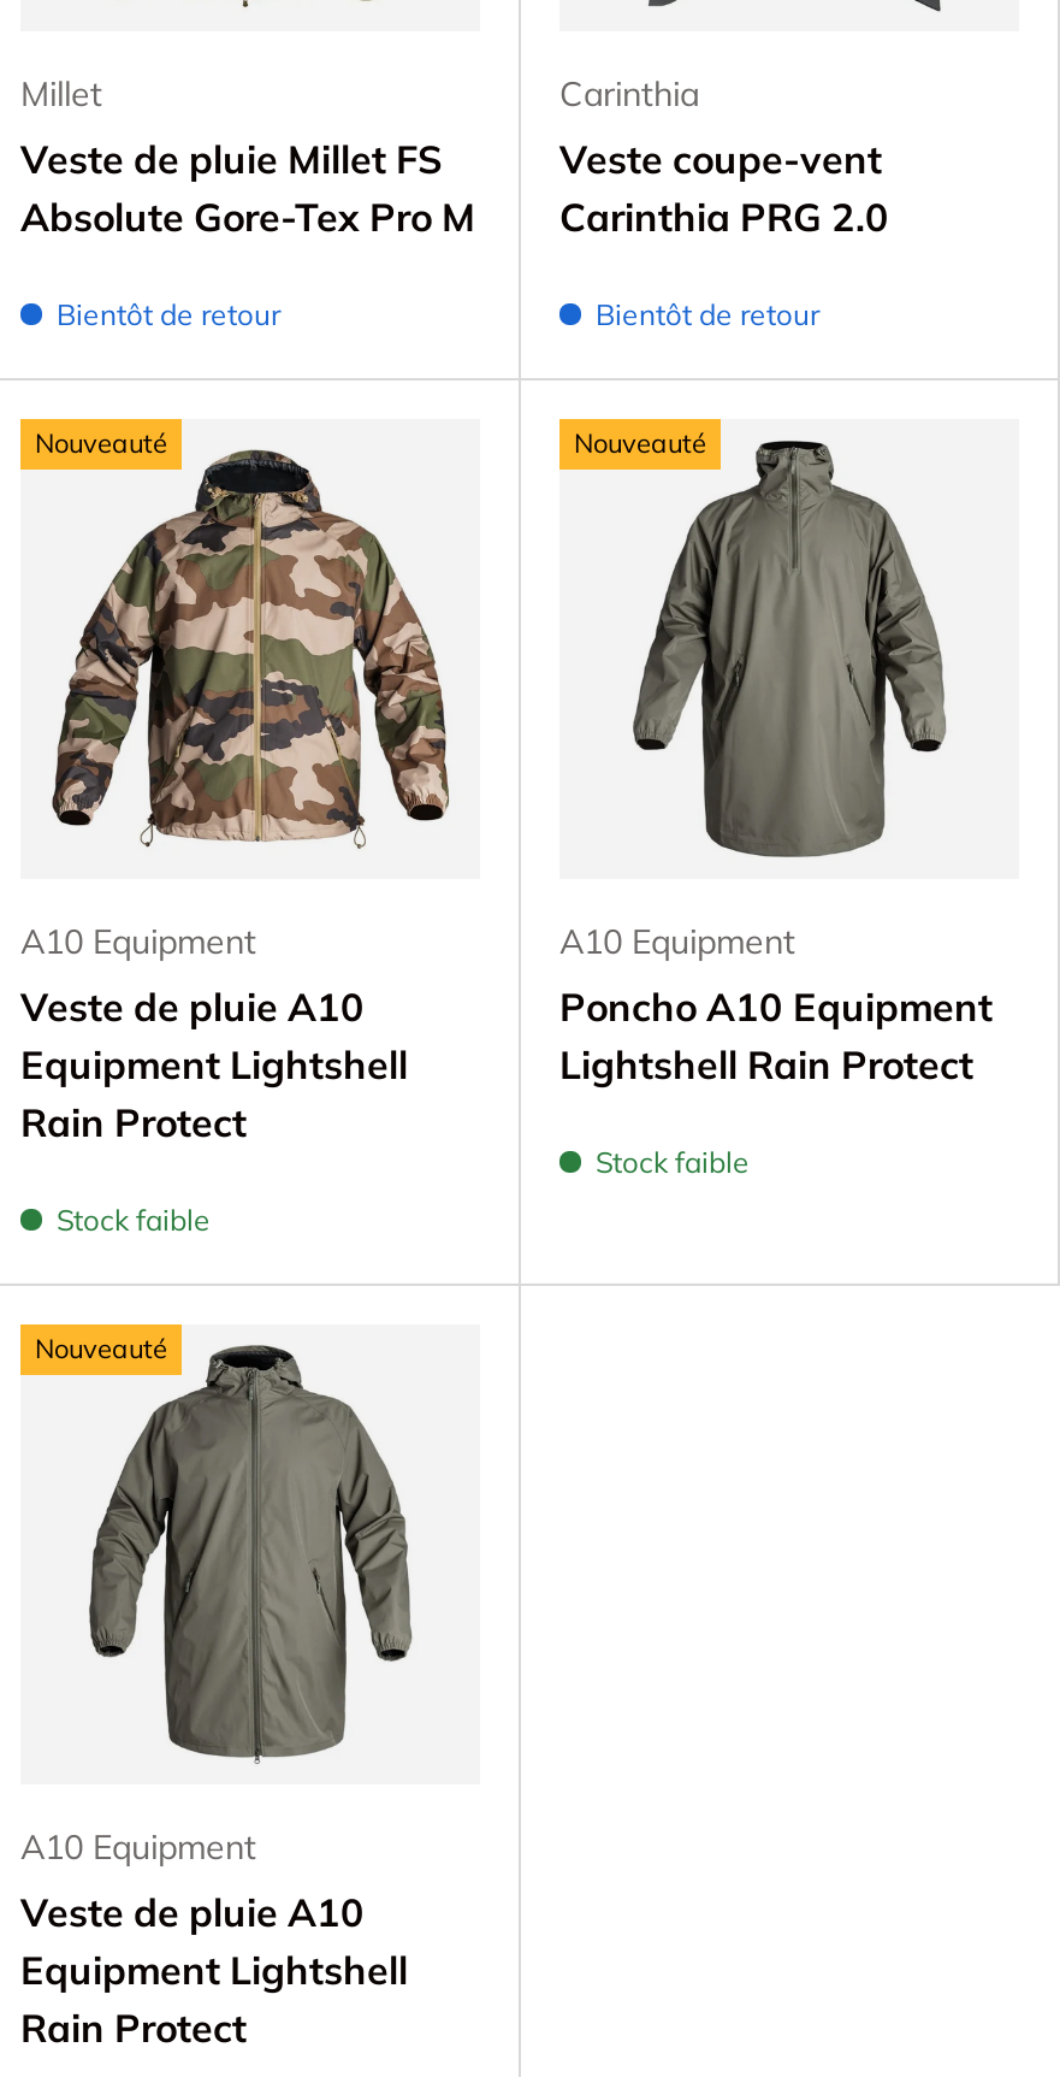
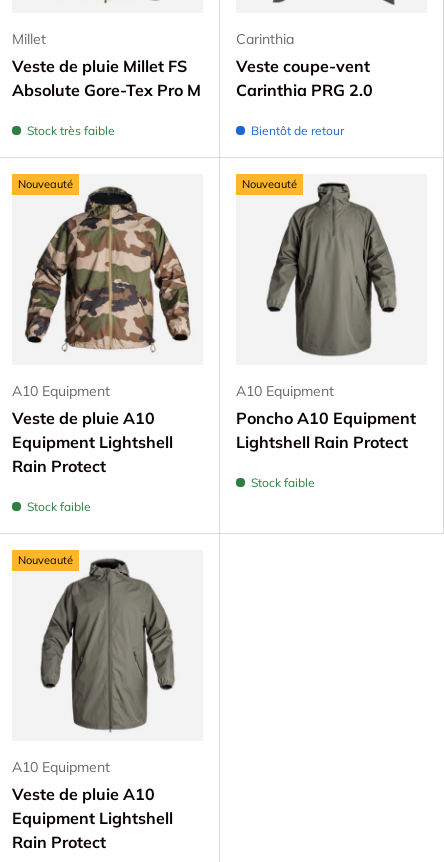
- Bientôt de retour
+ Stock très faible
